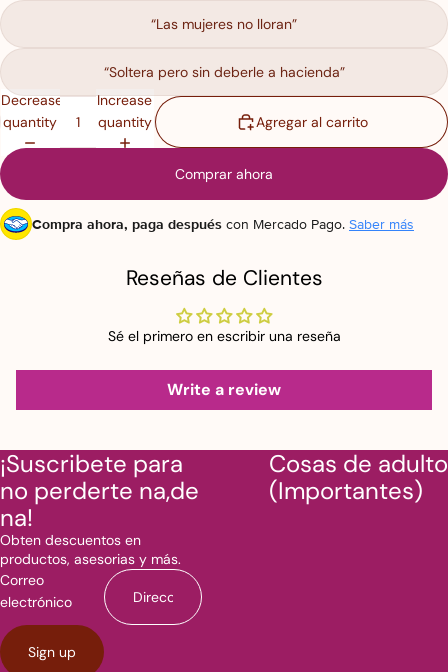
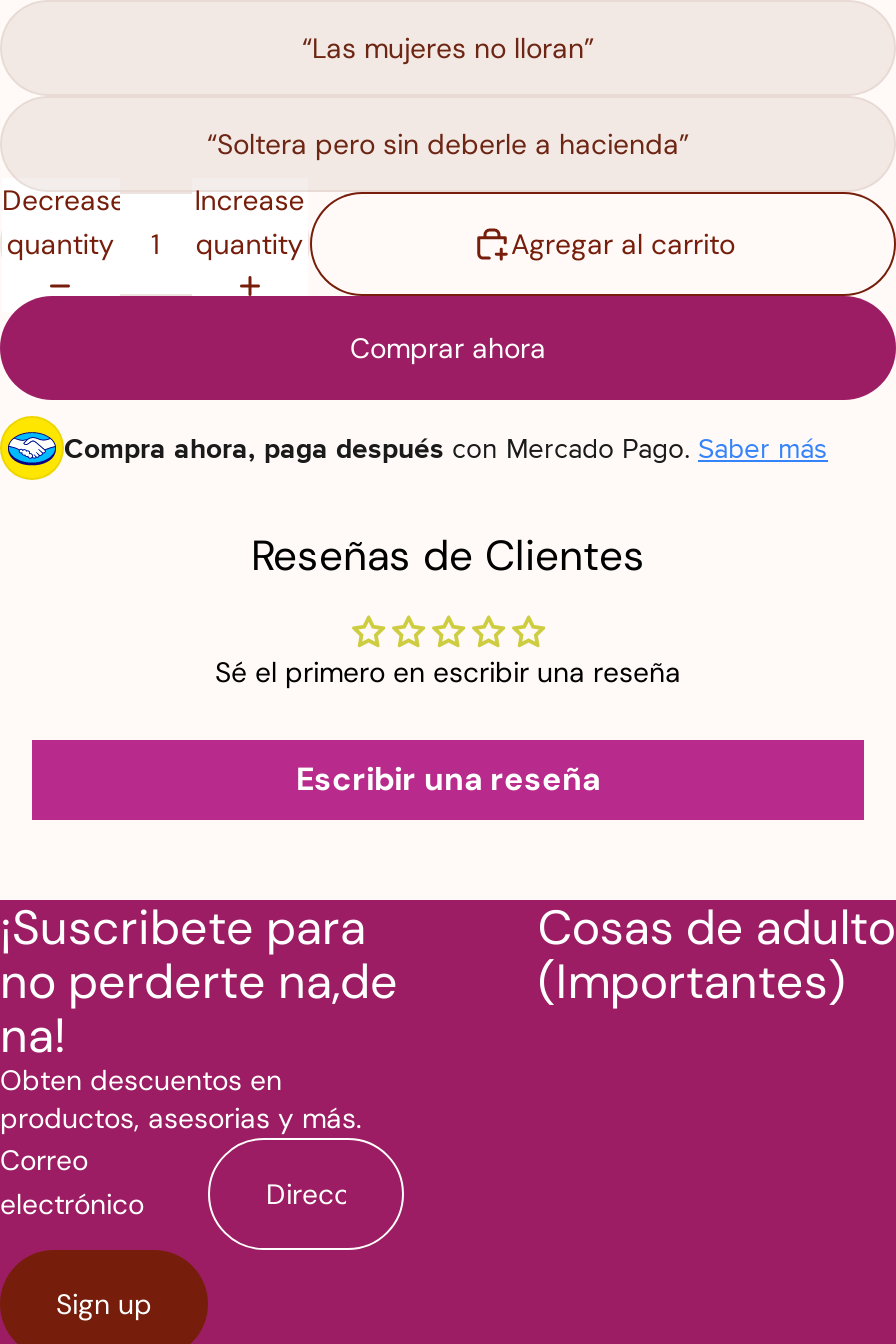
- Write a review
+ Escribir una reseña
